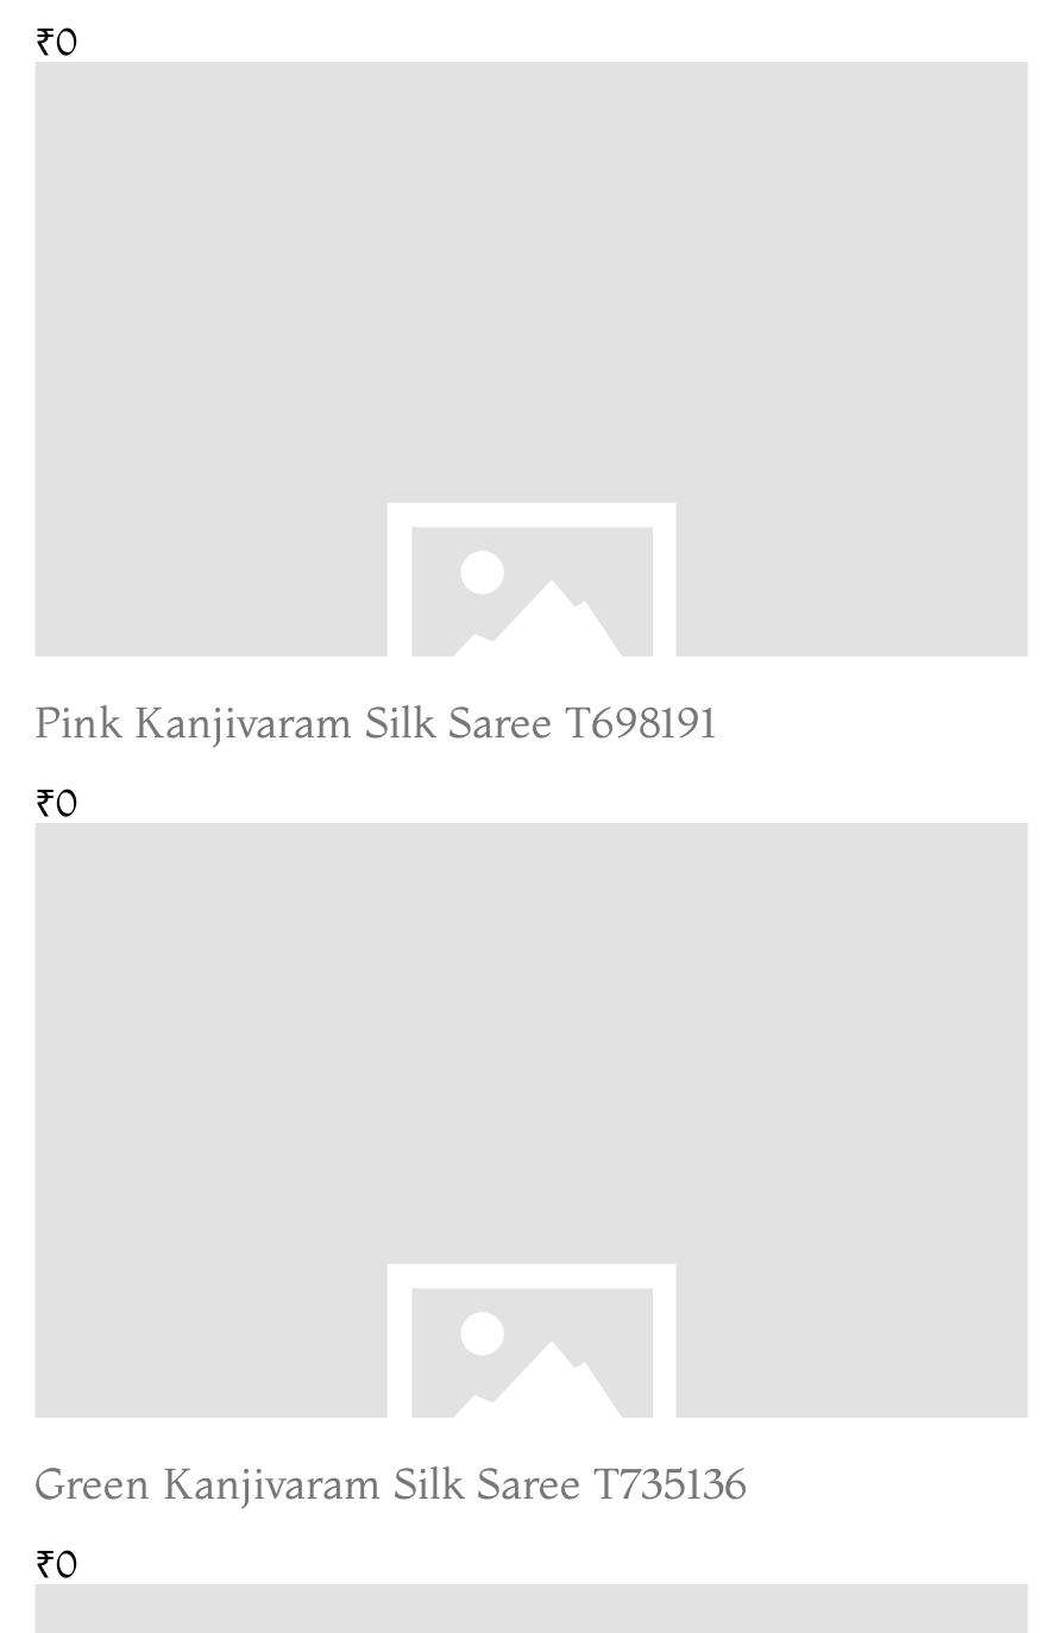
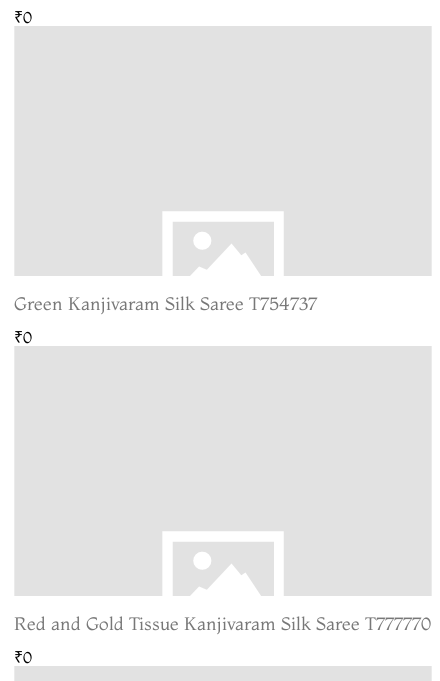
- Pink Kanjivaram Silk Saree T698191
+ Green Kanjivaram Silk Saree T754737

- Green Kanjivaram Silk Saree T735136
+ Red and Gold Tissue Kanjivaram Silk Saree T777770
